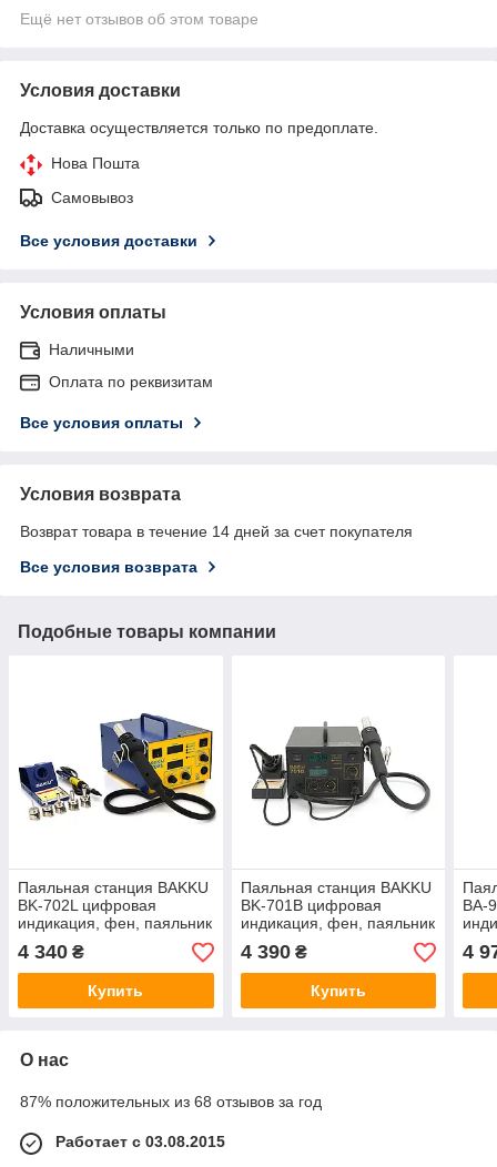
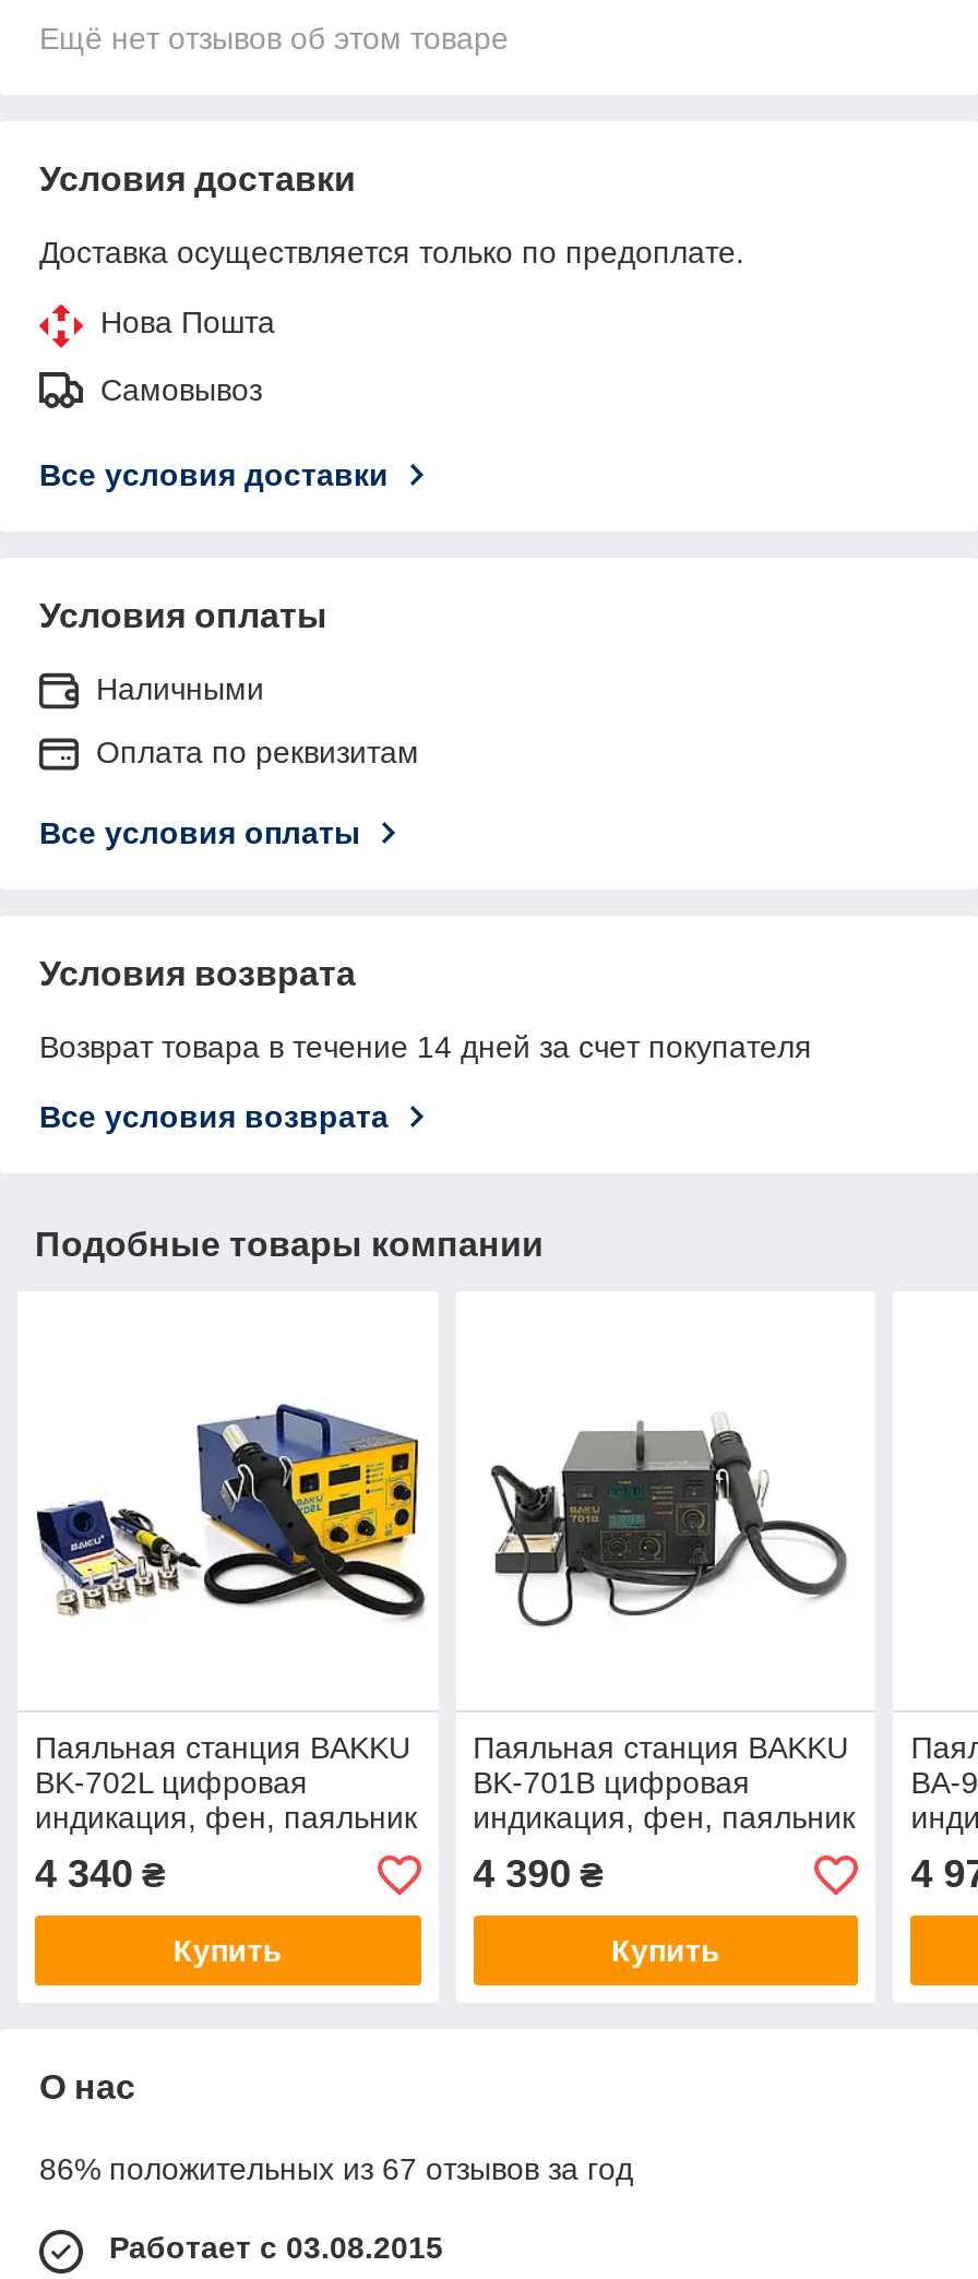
- 87% положительных из 68 отзывов за год
+ 86% положительных из 67 отзывов за год
